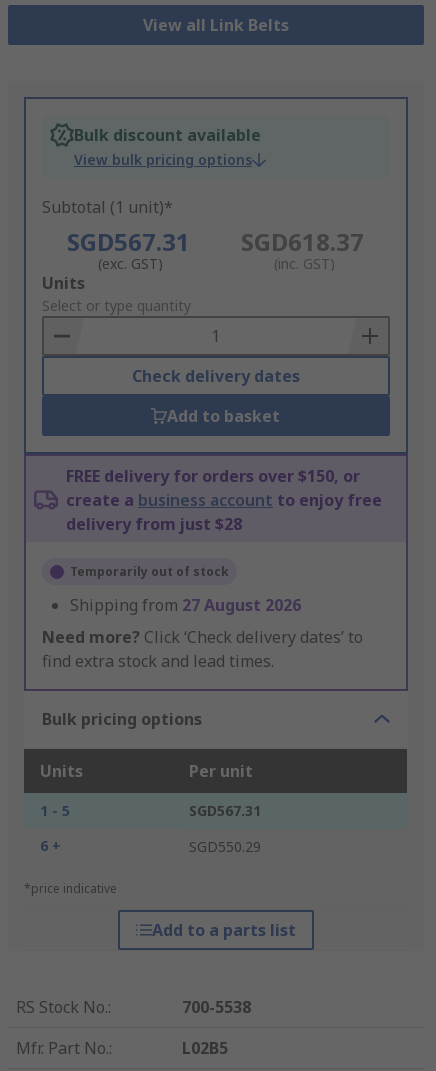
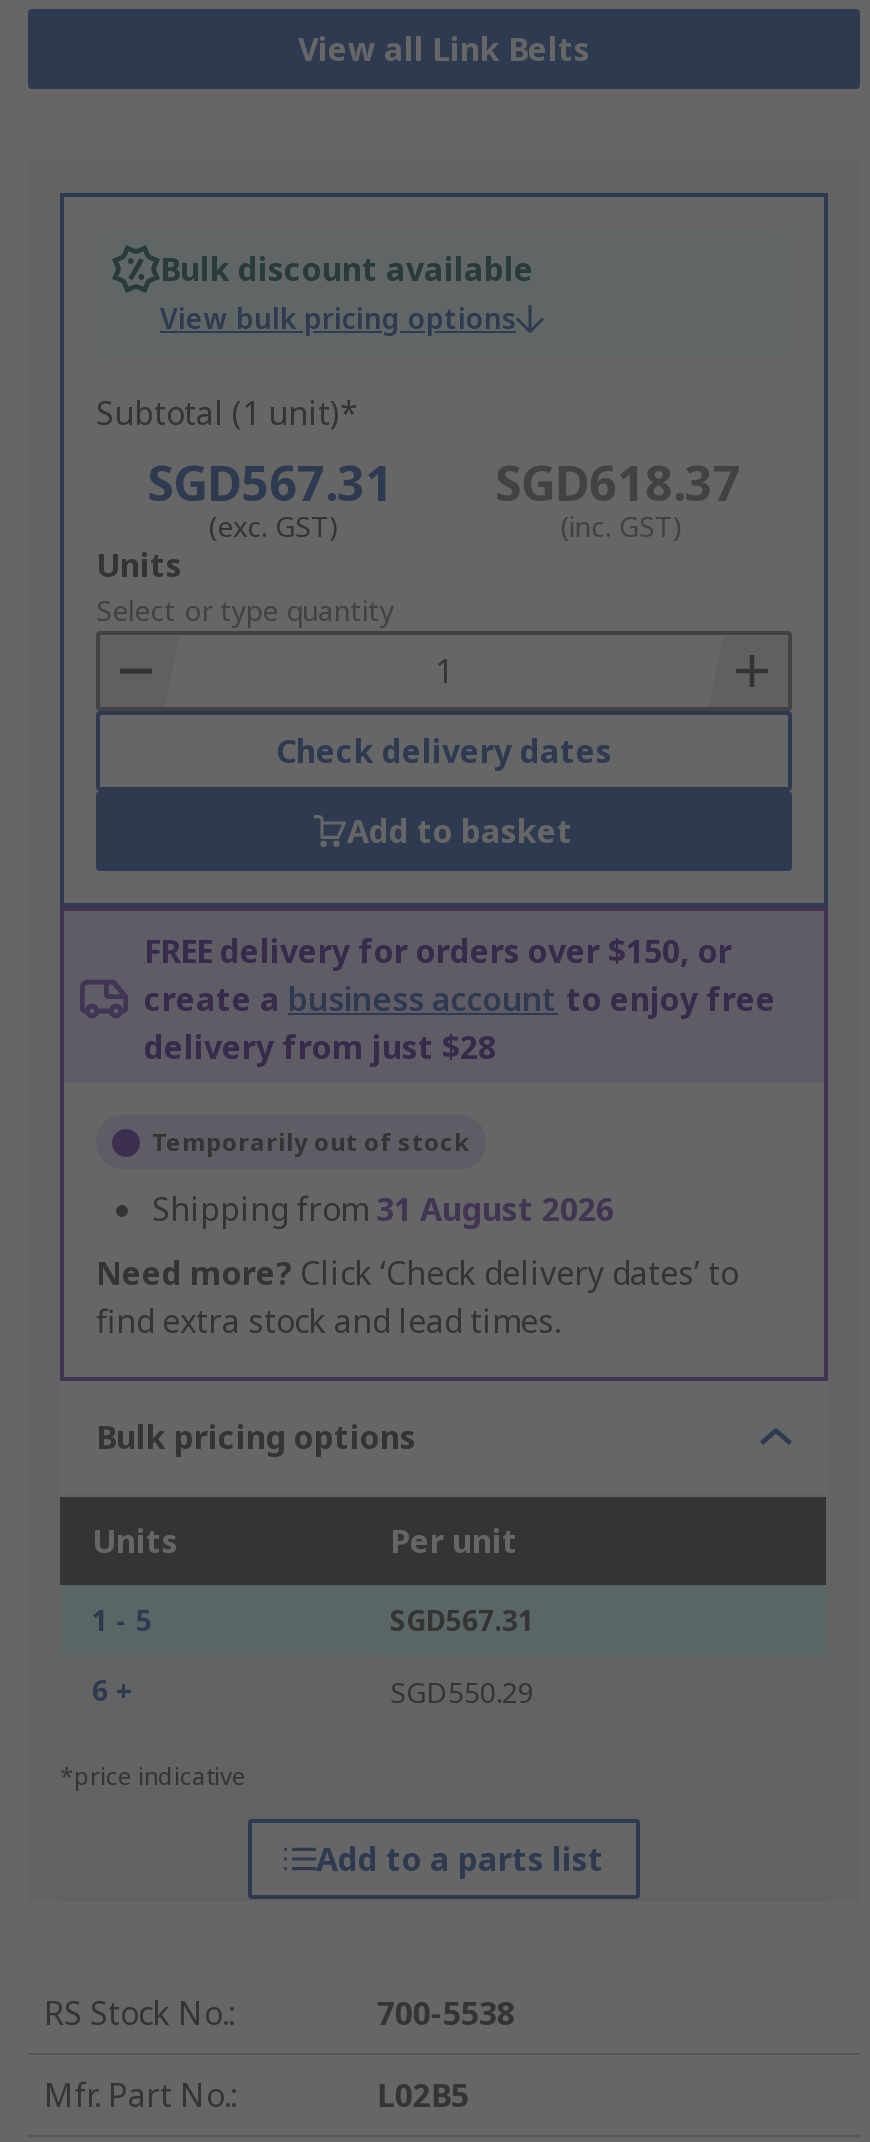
- Shipping from 27 August 2026
+ Shipping from 31 August 2026
